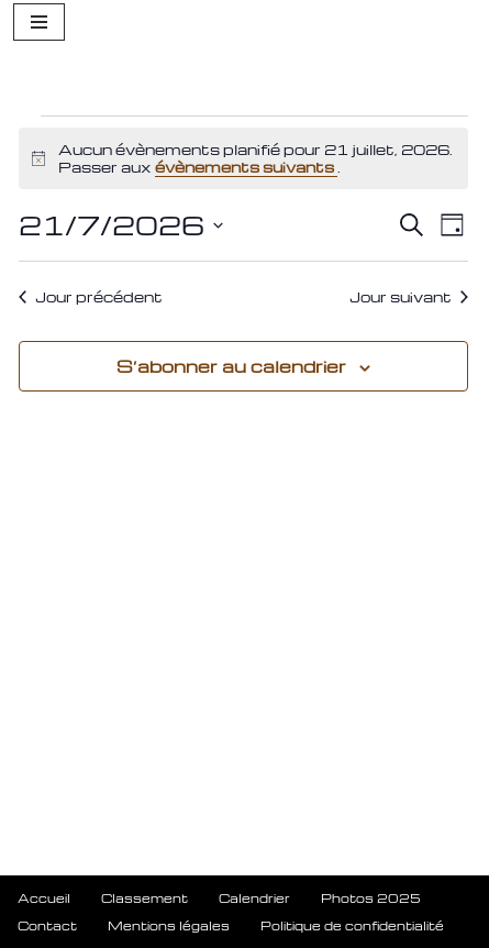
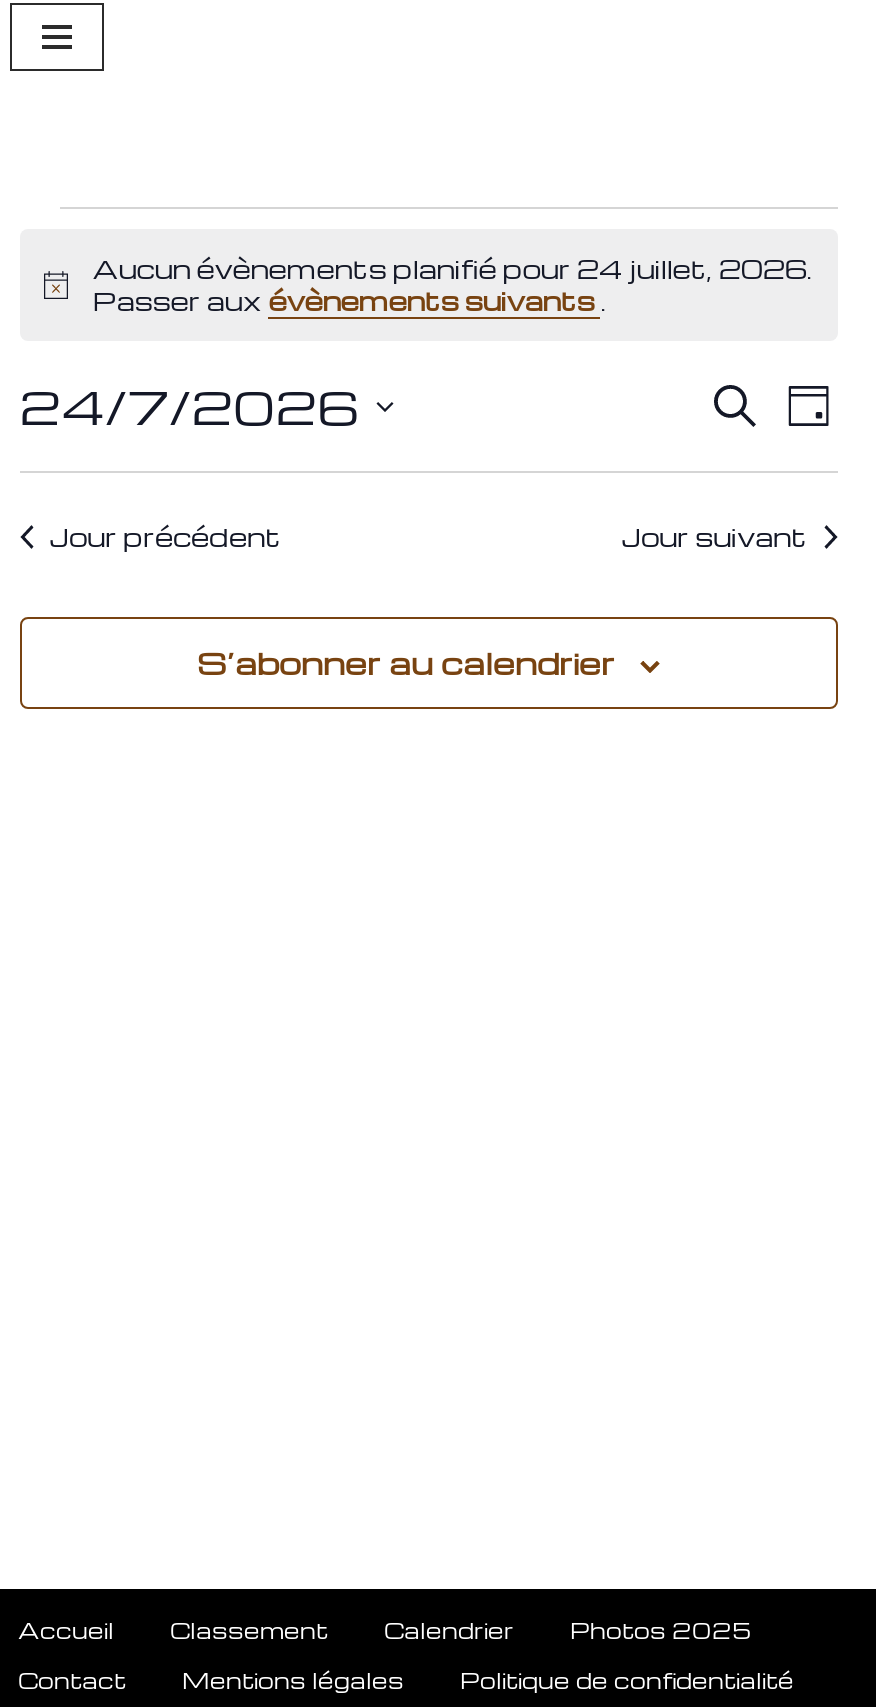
- Aucun évènements planifié pour 21 juillet, 2026.
+ Aucun évènements planifié pour 24 juillet, 2026.

- 21/7/2026
+ 24/7/2026
